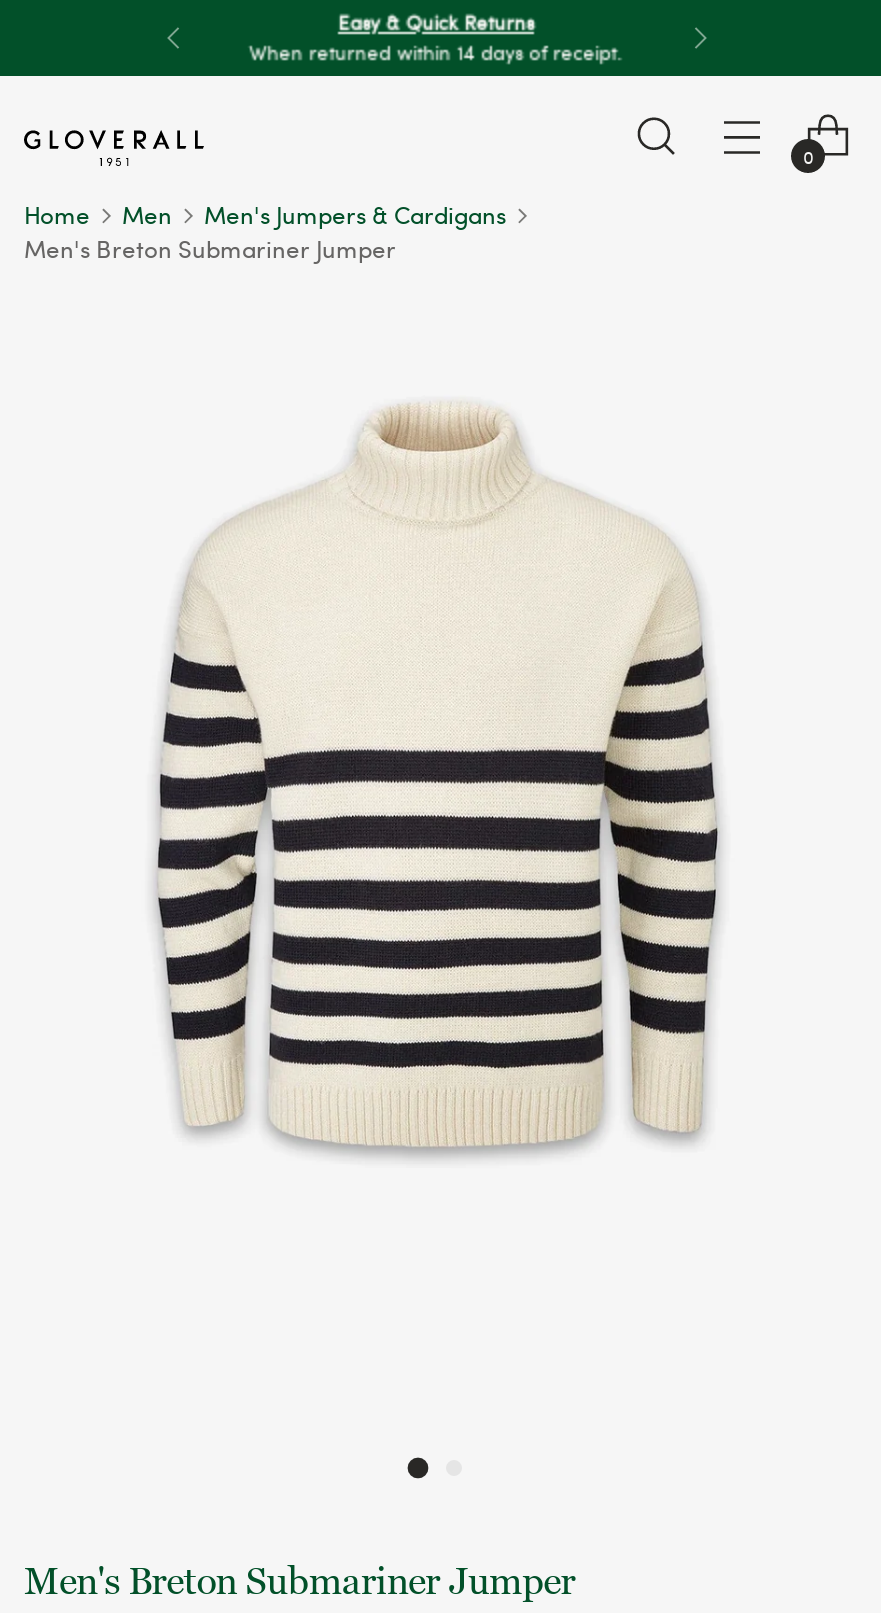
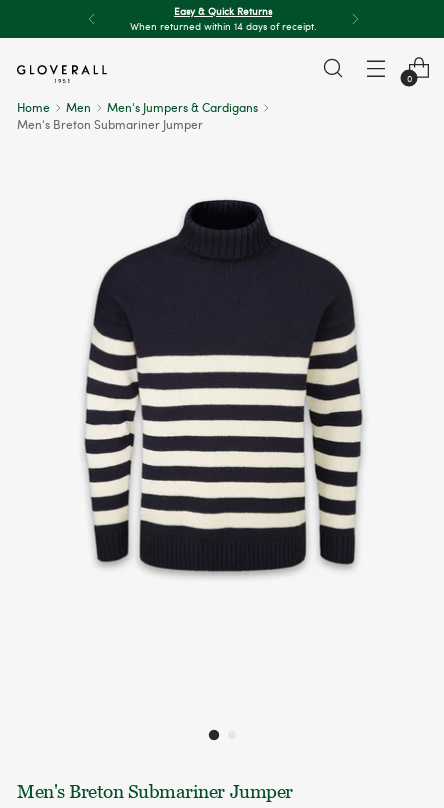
- [image]
+ [image]
